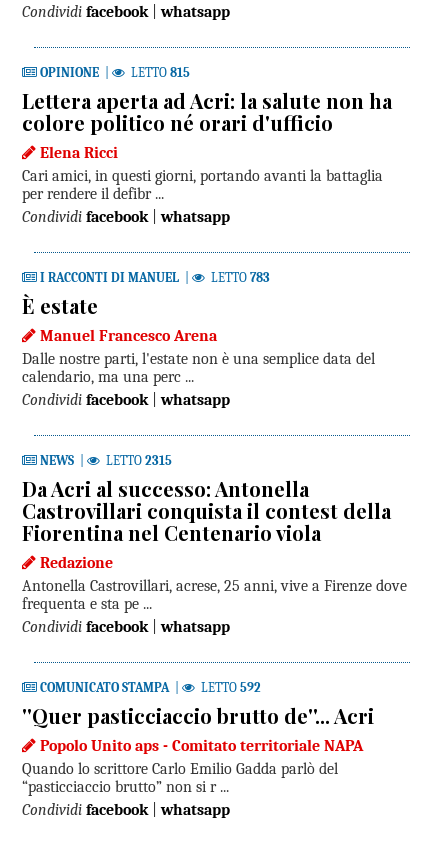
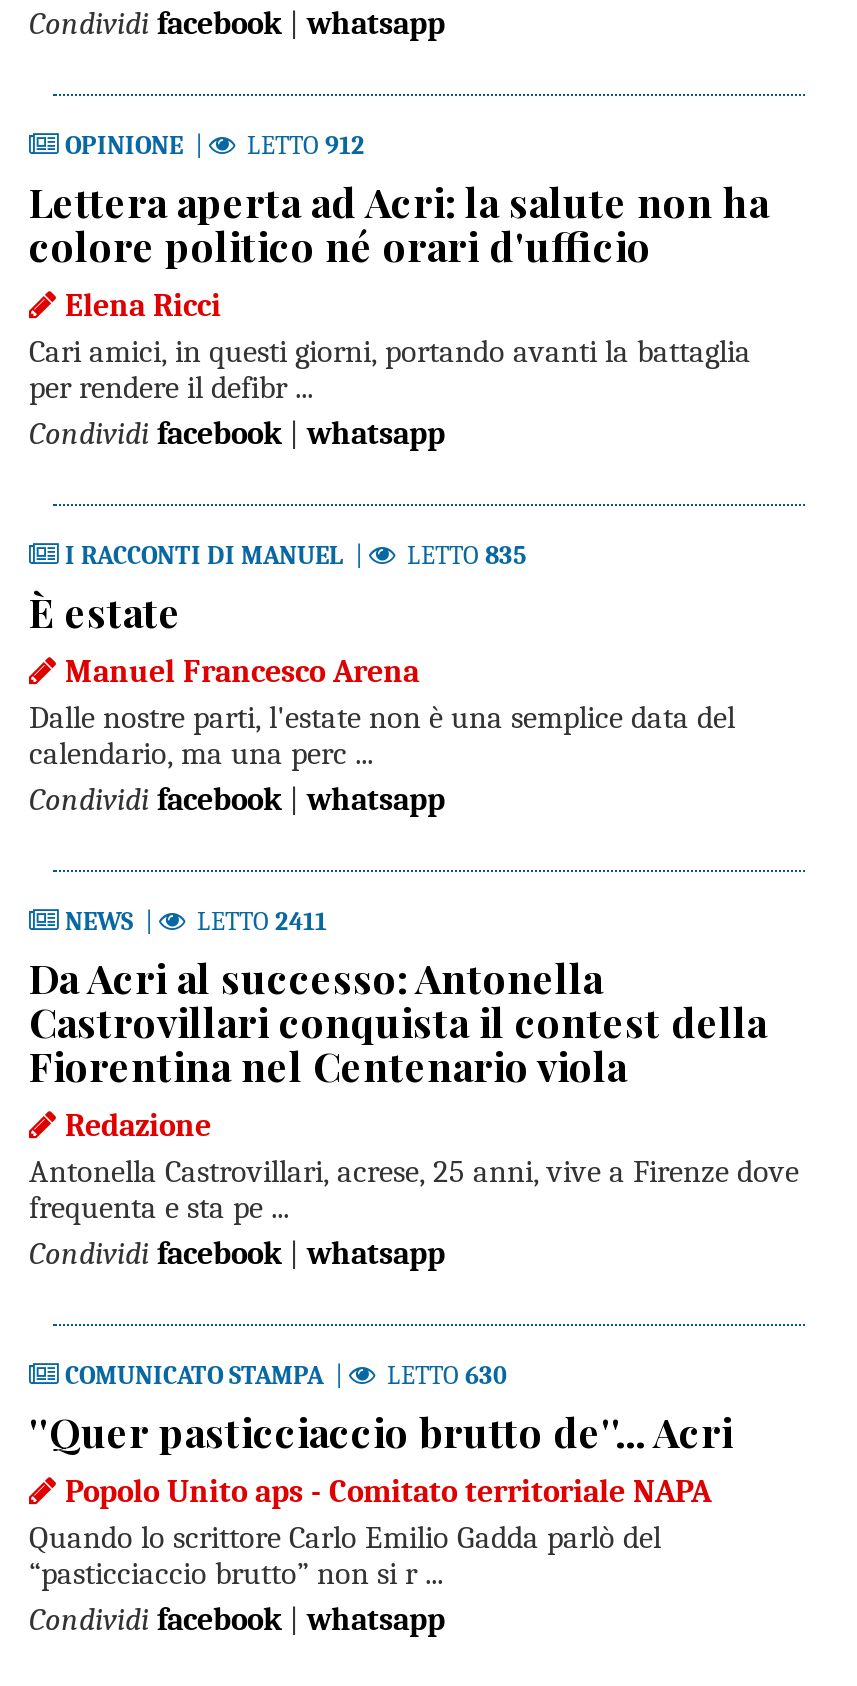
- LETTO 815
+ LETTO 912

- LETTO 783
+ LETTO 835

- LETTO 2315
+ LETTO 2411

- LETTO 592
+ LETTO 630
